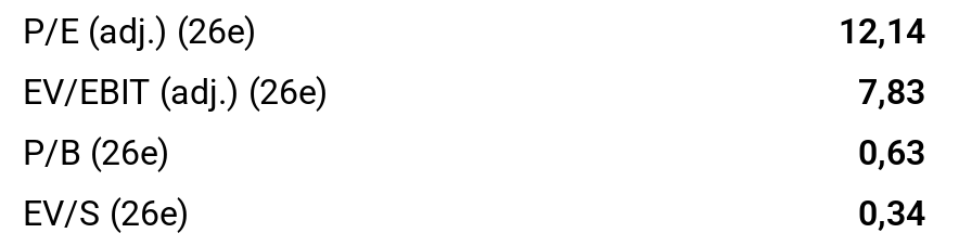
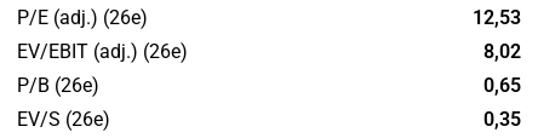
- 12,14
+ 12,53

- 7,83
+ 8,02

- 0,63
+ 0,65

- 0,34
+ 0,35
